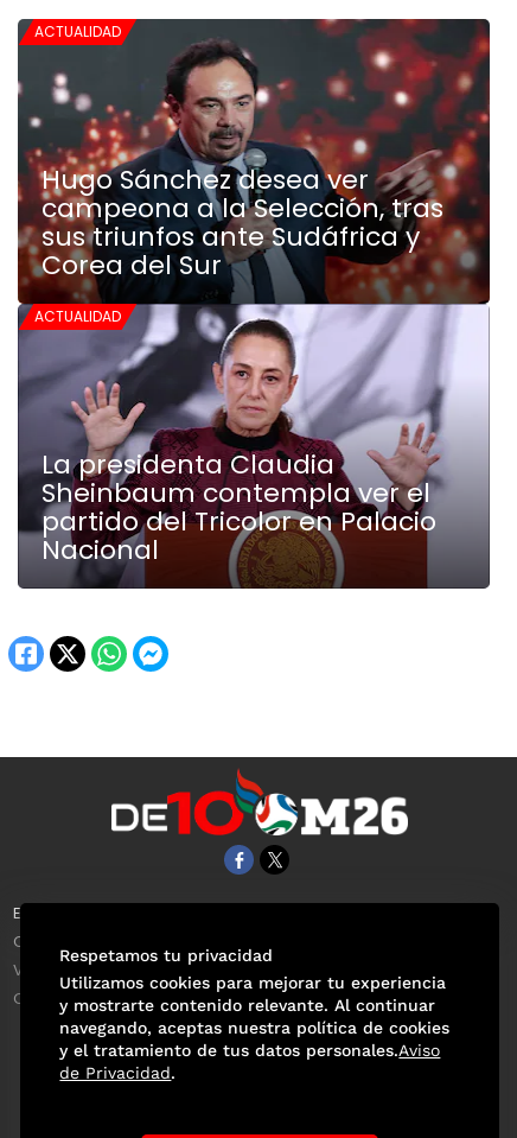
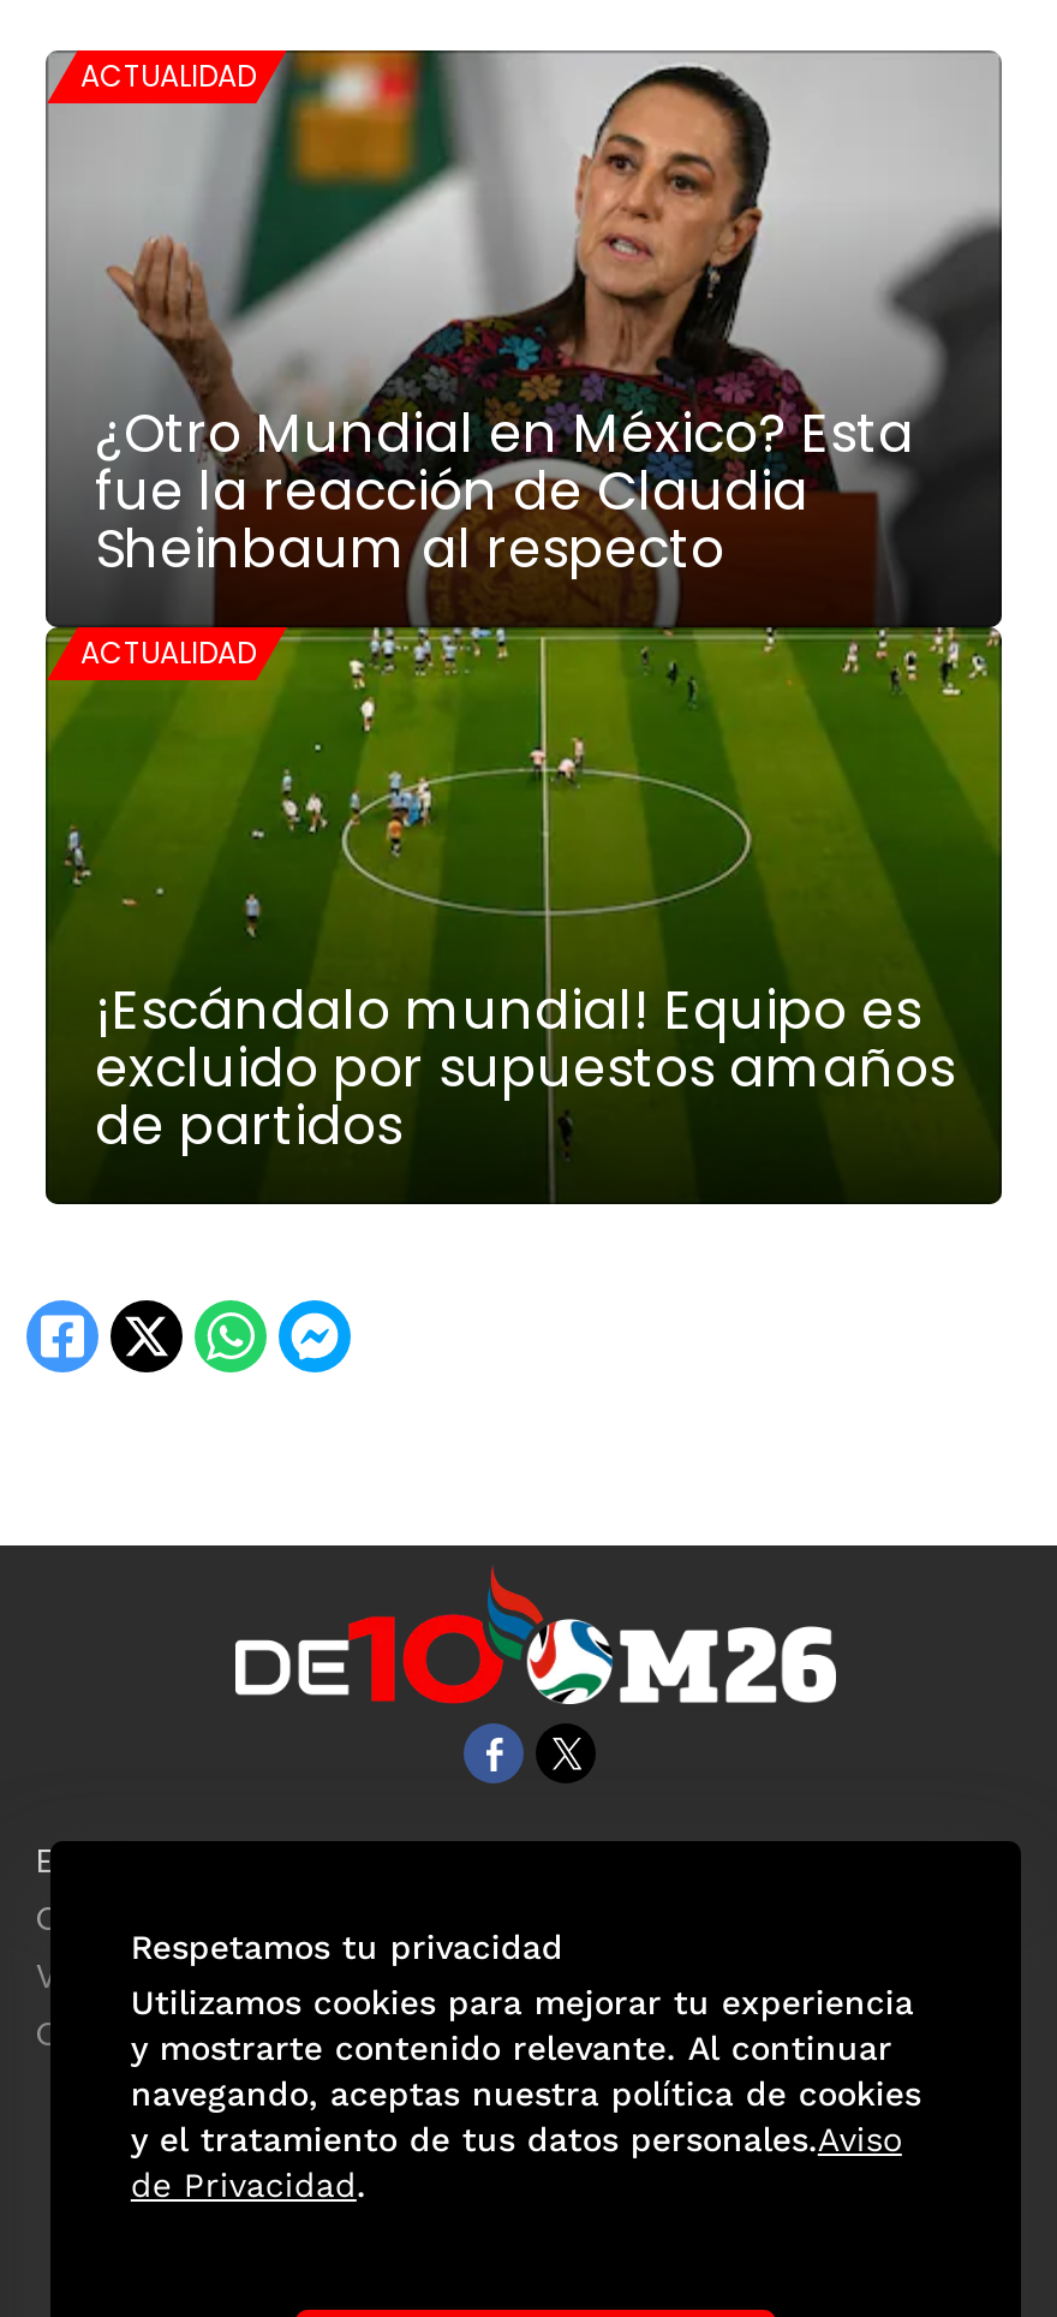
- [image]
- Hugo Sánchez desea ver
- campeona a la Selección, tras
- sus triunfos ante Sudáfrica y
- Corea del Sur
+ [image]
+ ¿Otro Mundial en México? Esta
+ fue la reacción de Claudia
+ Sheinbaum al respecto

- La presidenta Claudia
- Sheinbaum contempla ver el
- partido del Tricolor en Palacio
- Nacional
+ ¡Escándalo mundial! Equipo es
+ excluido por supuestos amaños
+ de partidos
